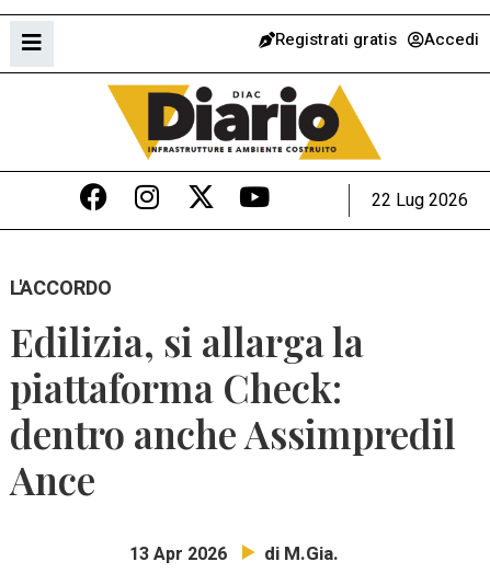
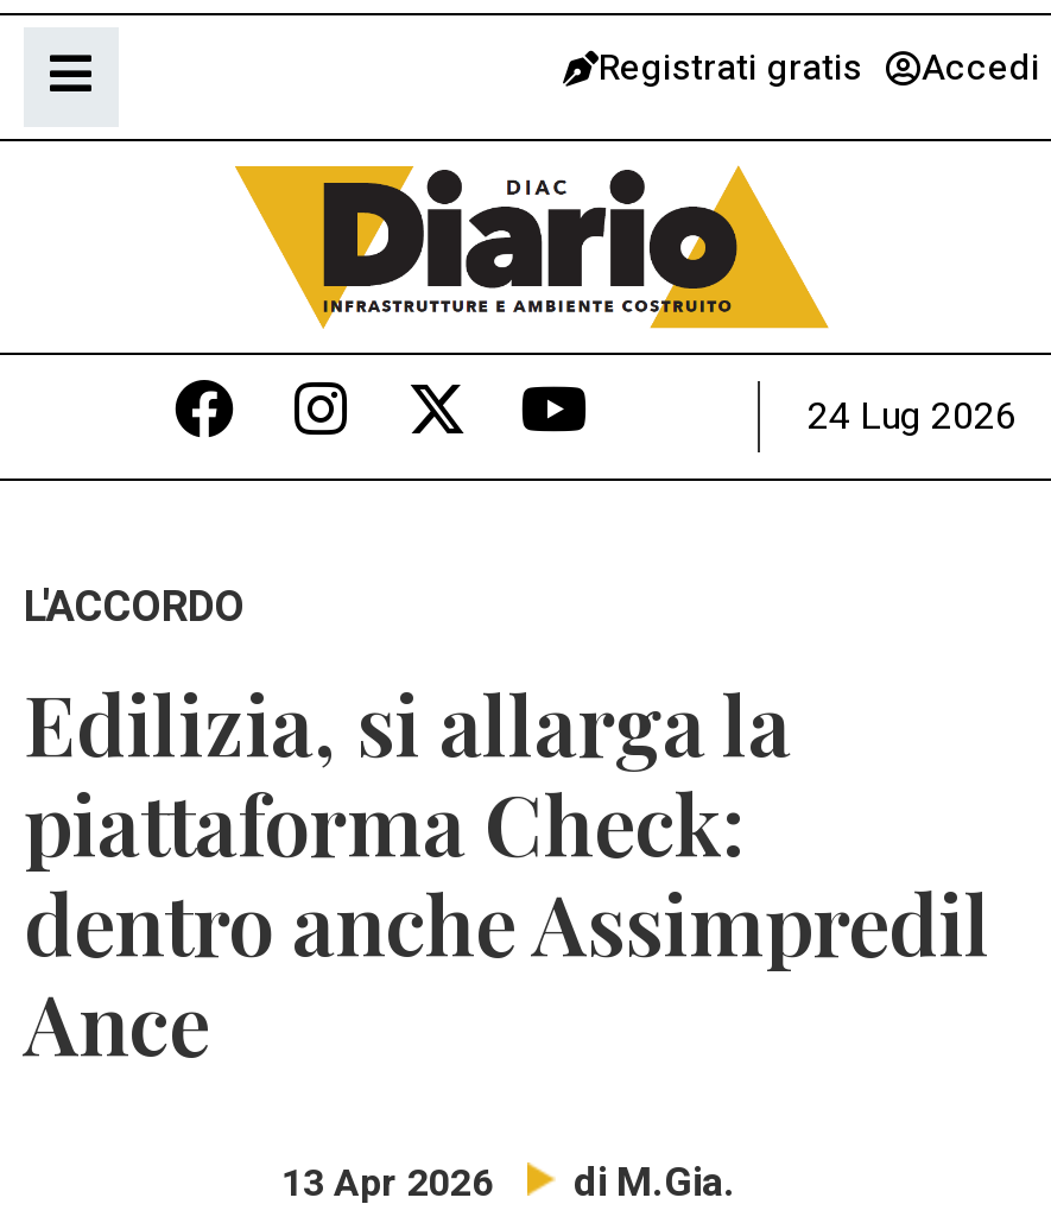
- 22 Lug 2026
+ 24 Lug 2026
